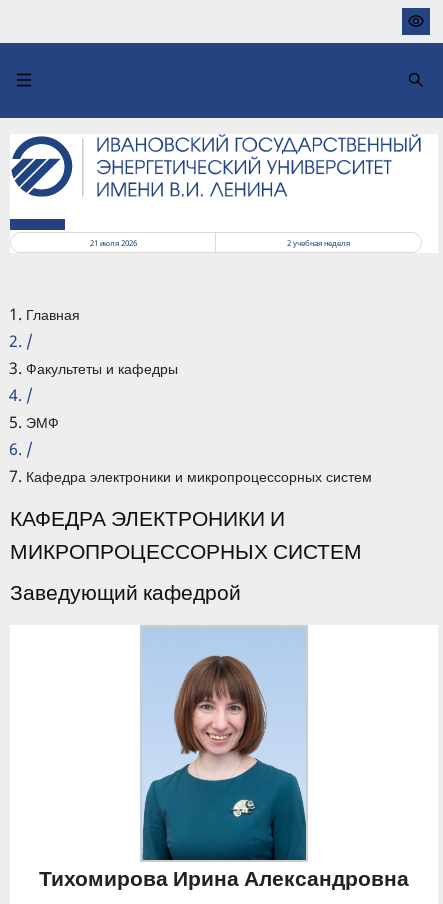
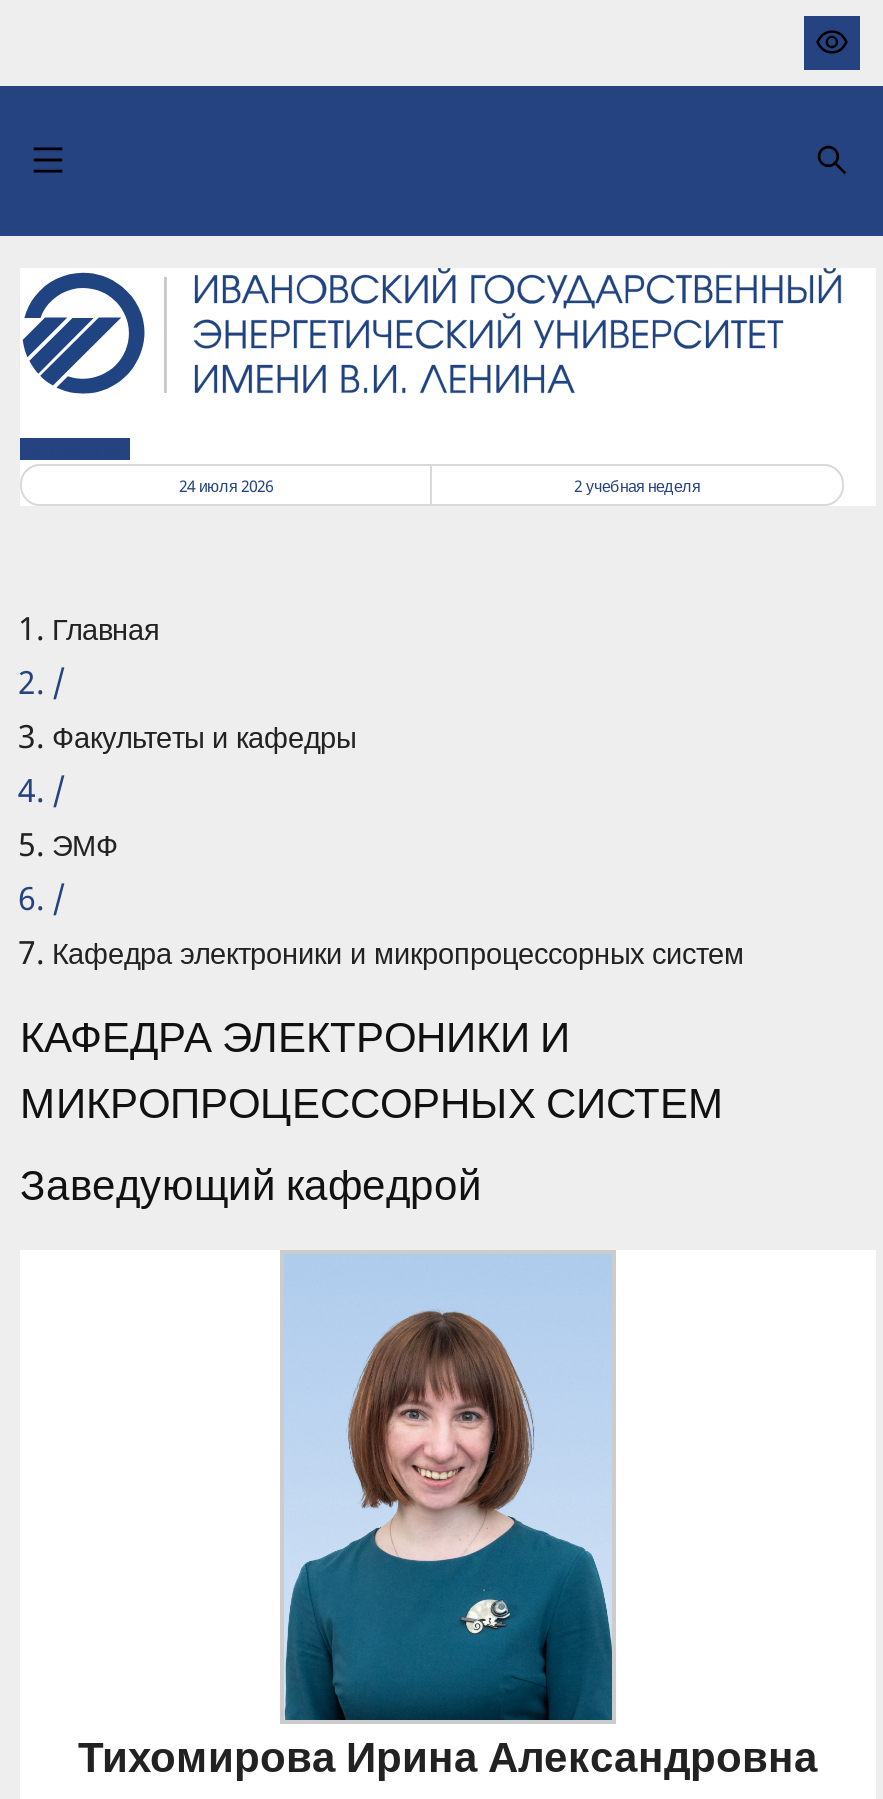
- 21 июля 2026
+ 24 июля 2026
